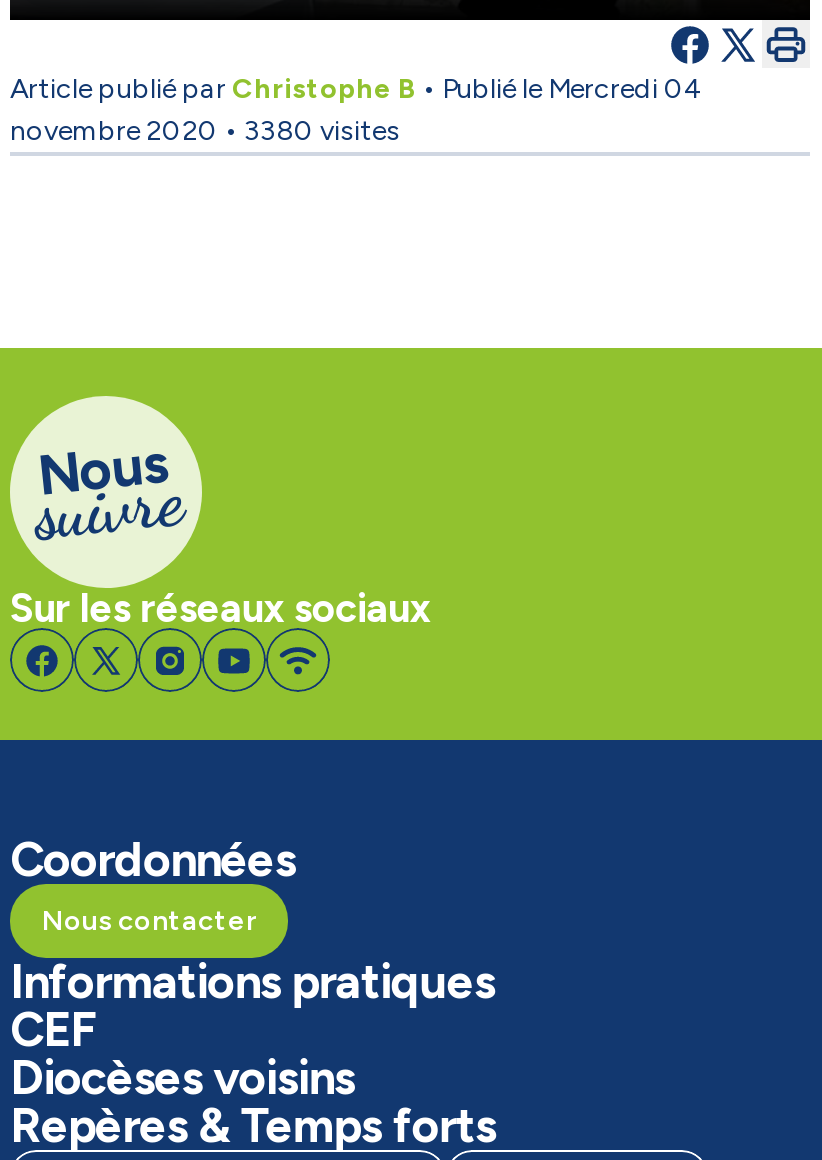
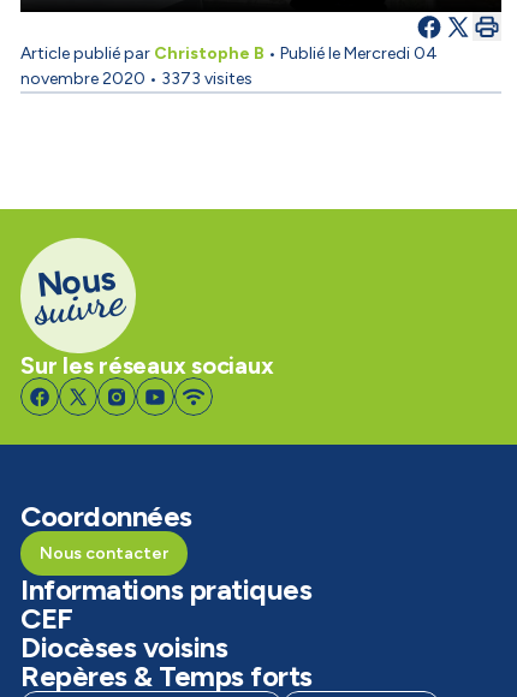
- novembre 2020 • 3380 visites
+ novembre 2020 • 3373 visites
